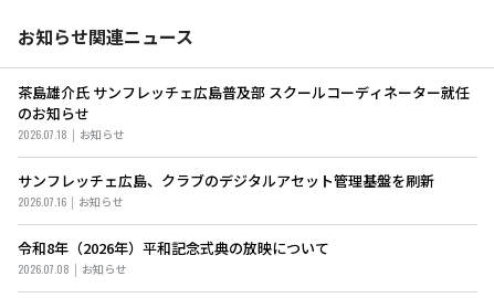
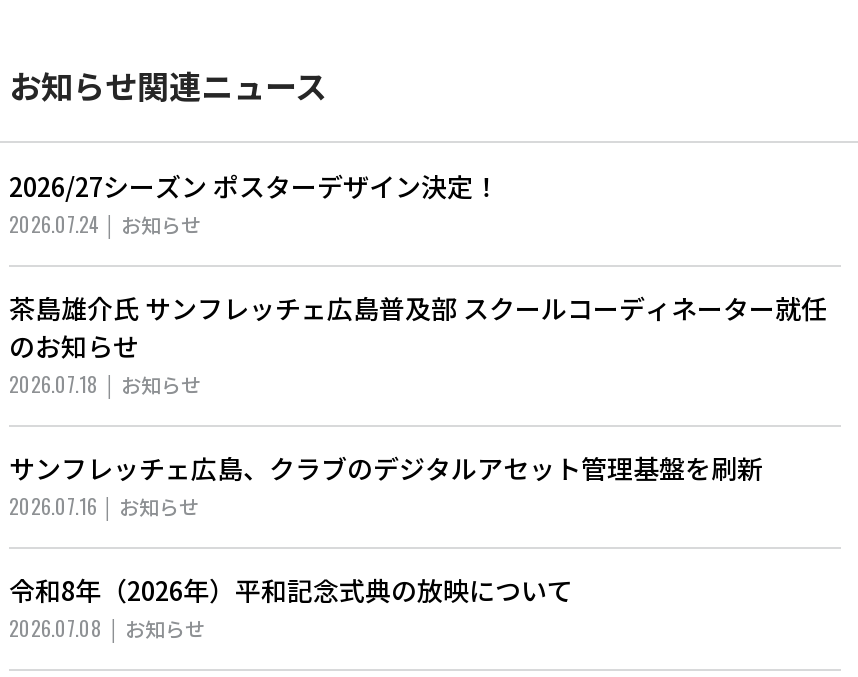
+ 2026/27シーズン ポスターデザイン決定！
+ 2026.07.24
+ お知らせ
